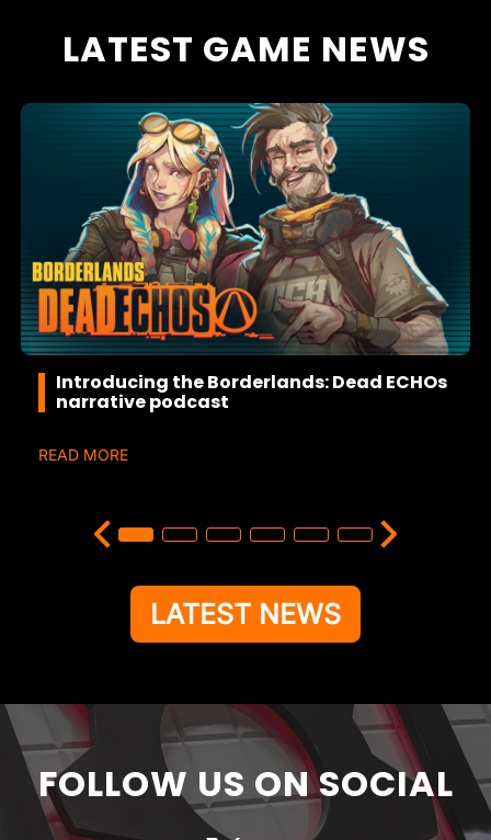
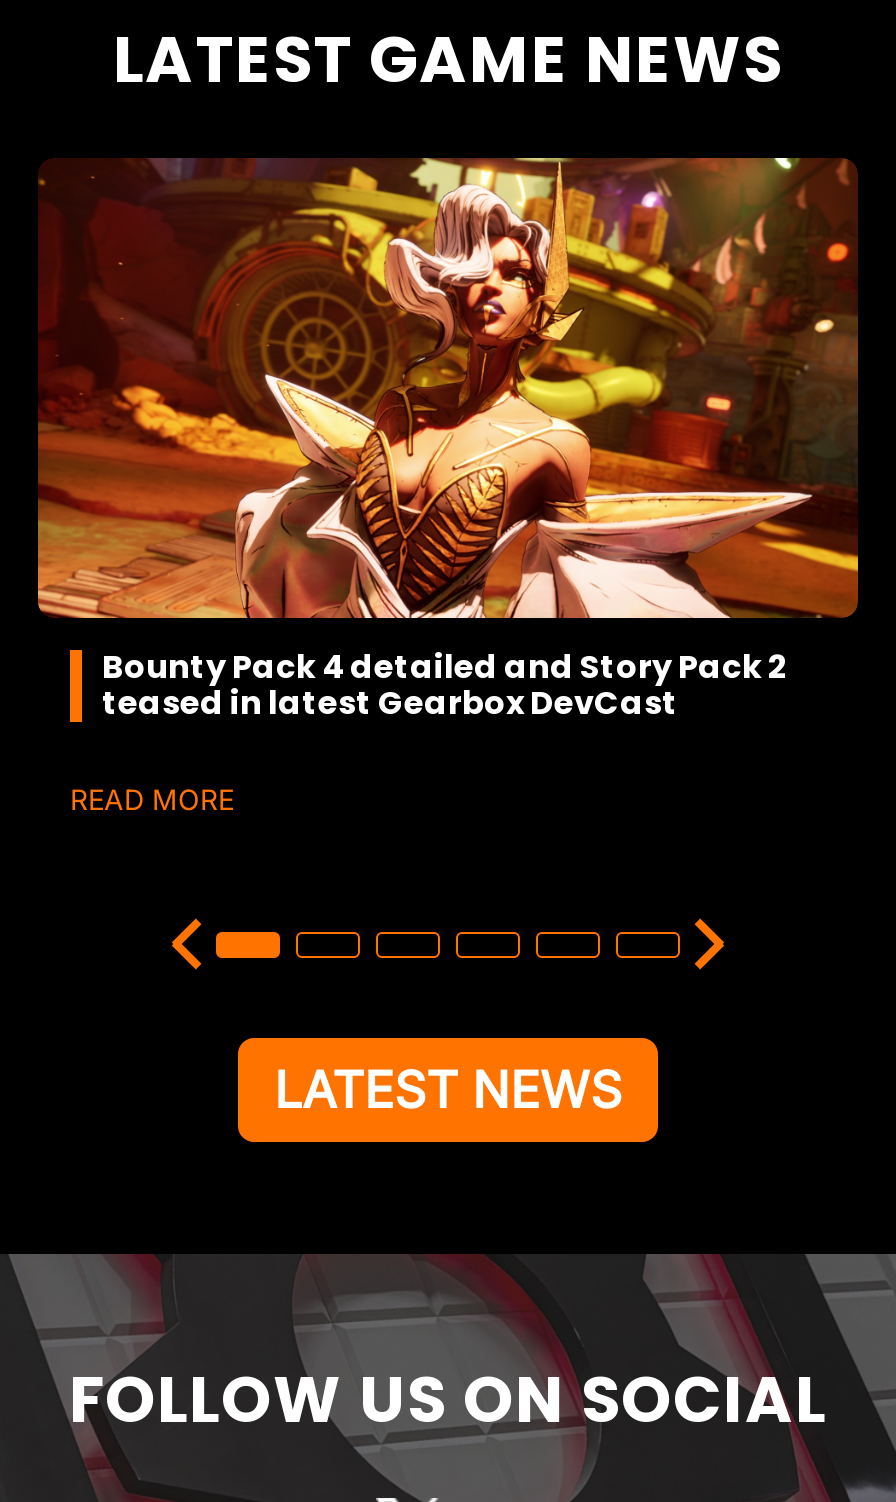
- [image]
- Introducing the Borderlands: Dead ECHOs
- narrative podcast
+ [image]
+ Bounty Pack 4 detailed and Story Pack 2
+ teased in latest Gearbox DevCast
